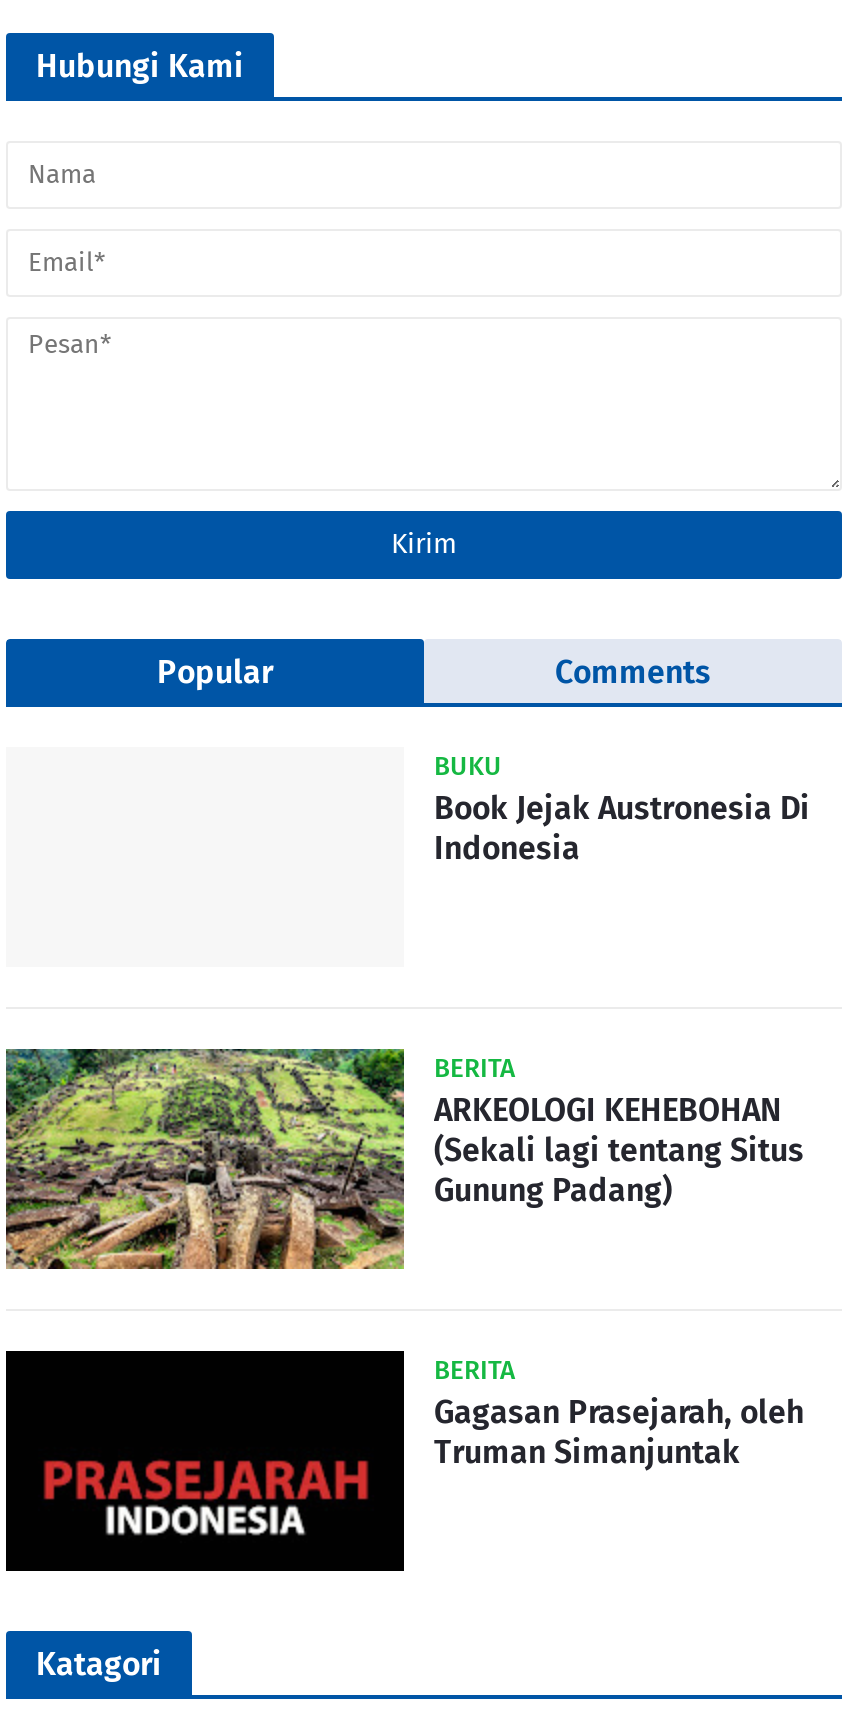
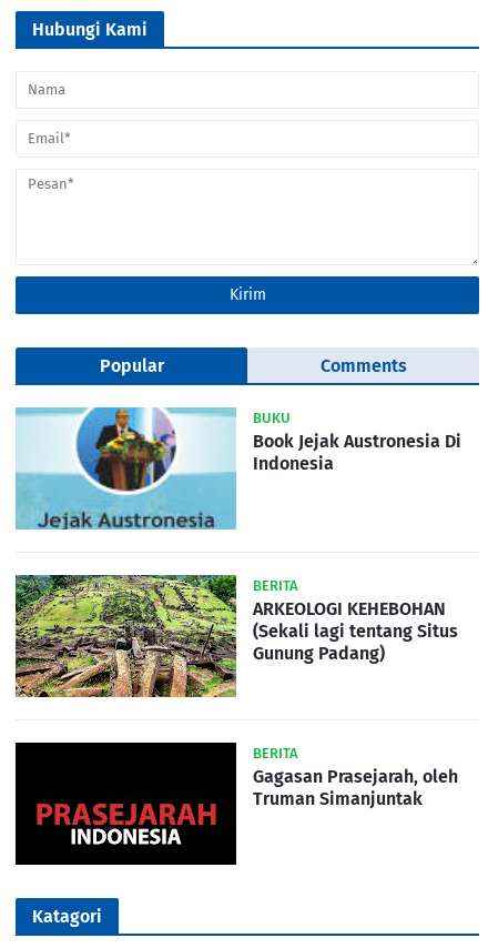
+ [image]
